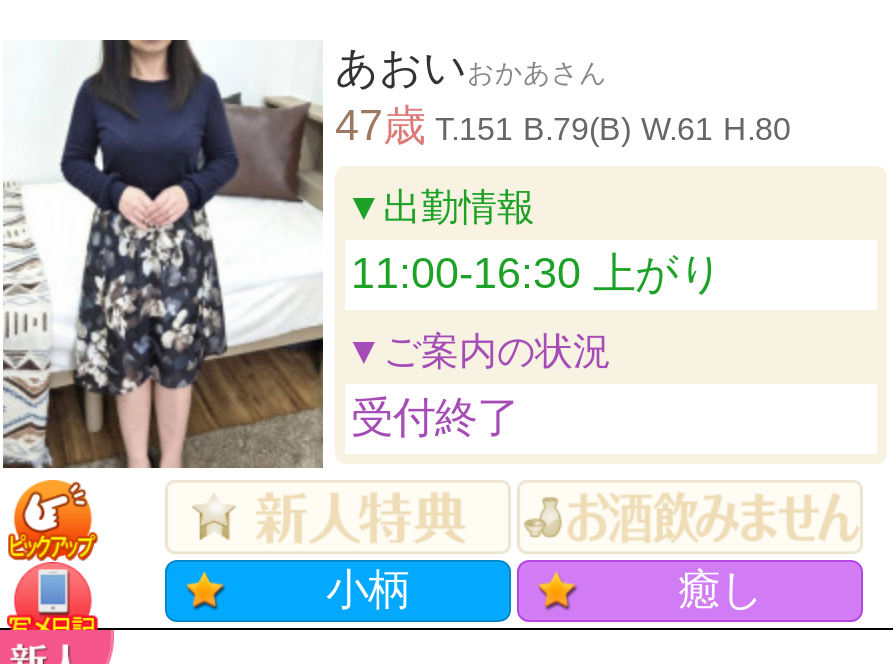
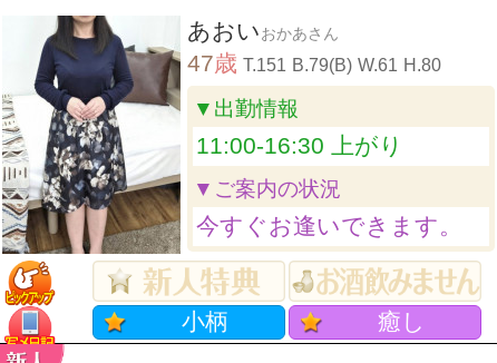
- 受付終了
+ 今すぐお逢いできます。
